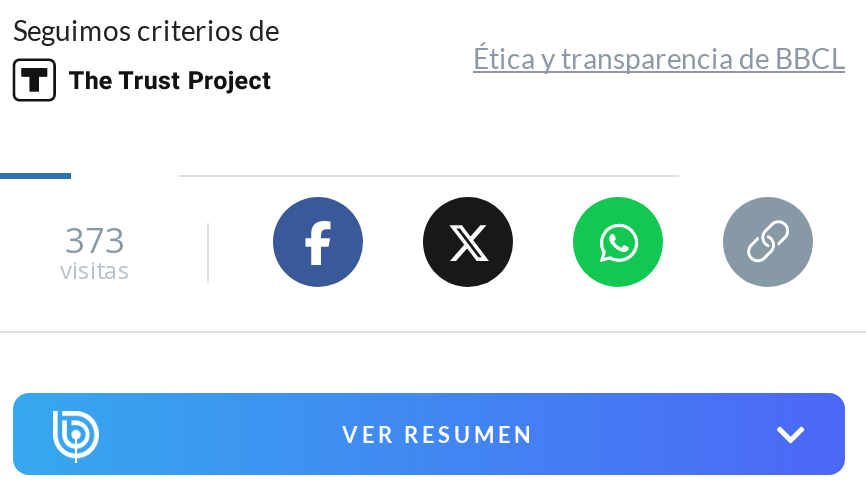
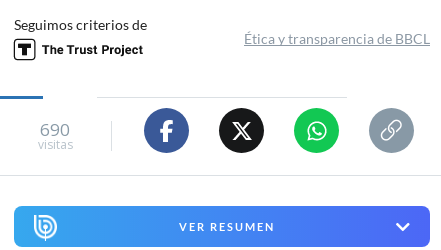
- 373
+ 690
